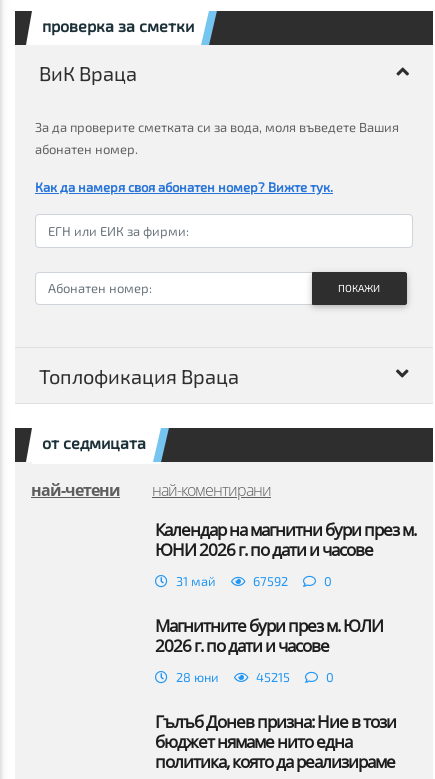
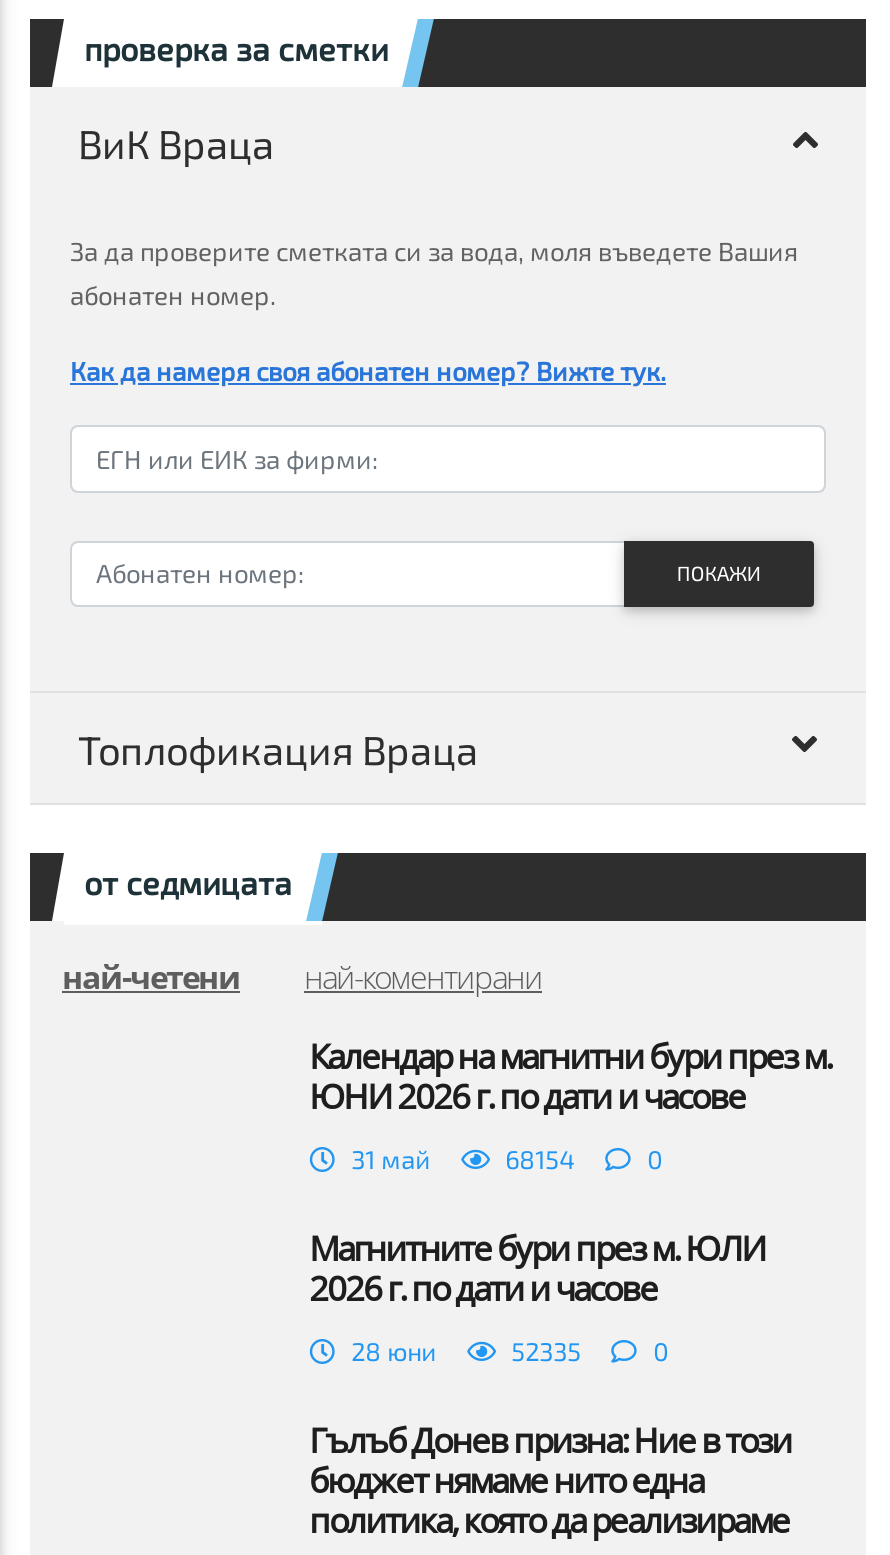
- 67592
+ 68154

- 45215
+ 52335
